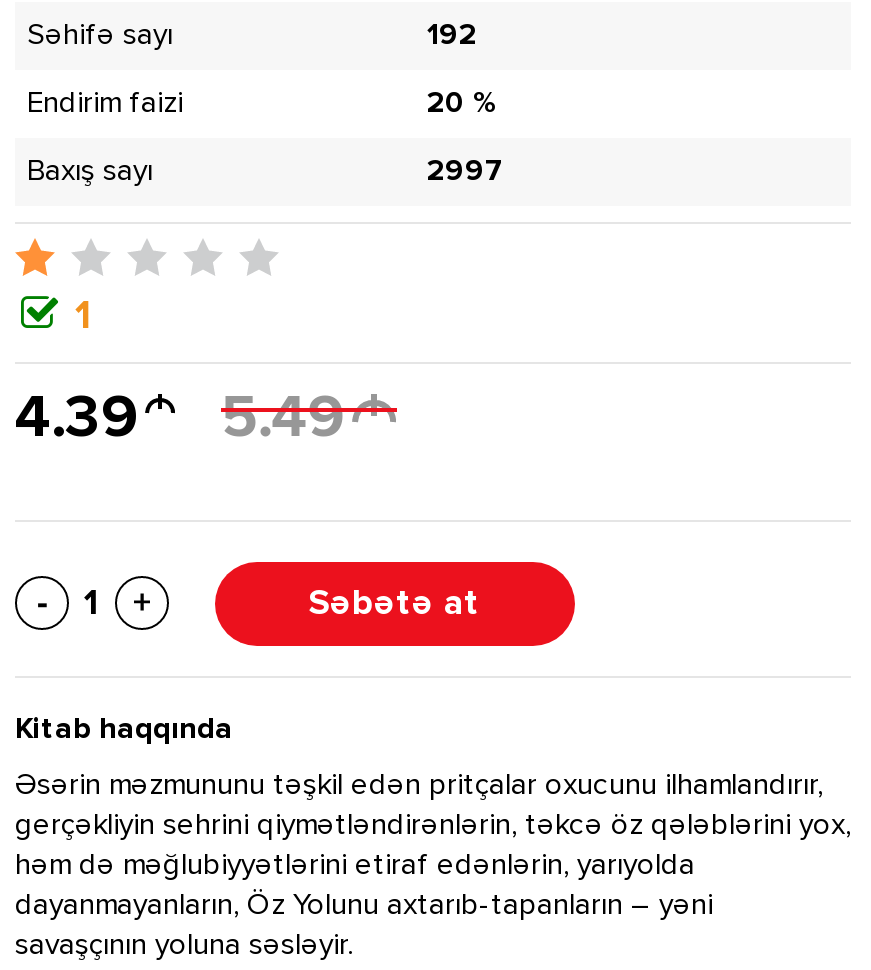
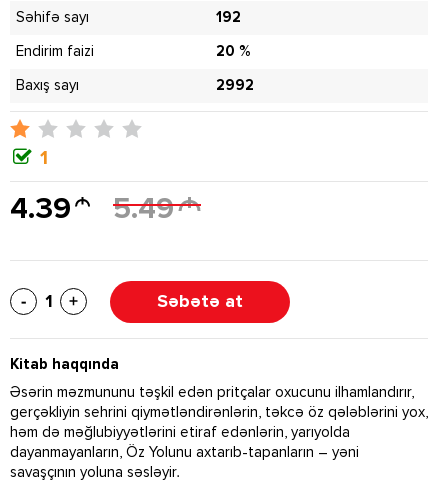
- 2997
+ 2992
